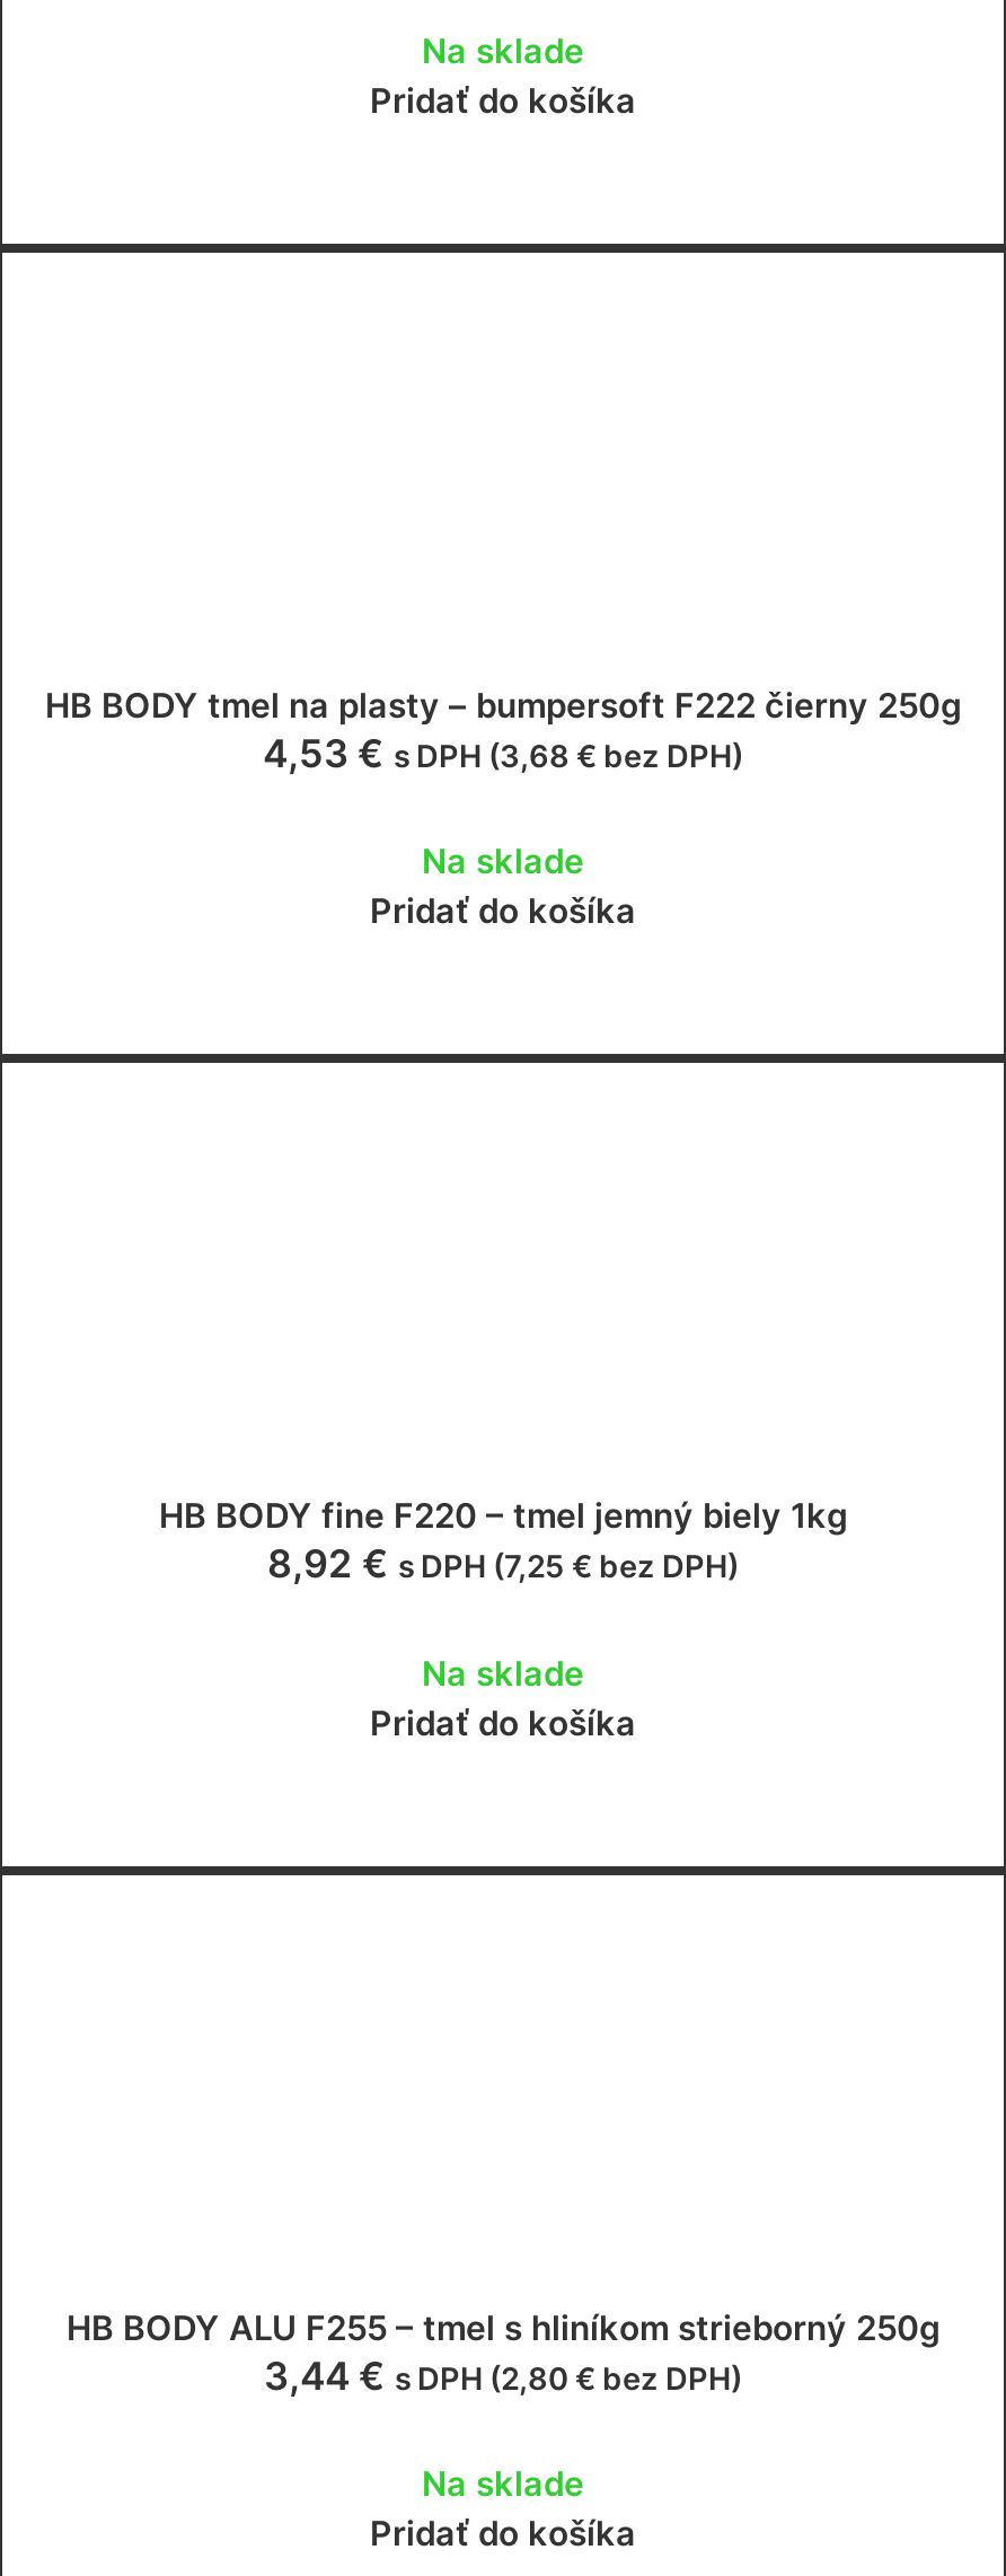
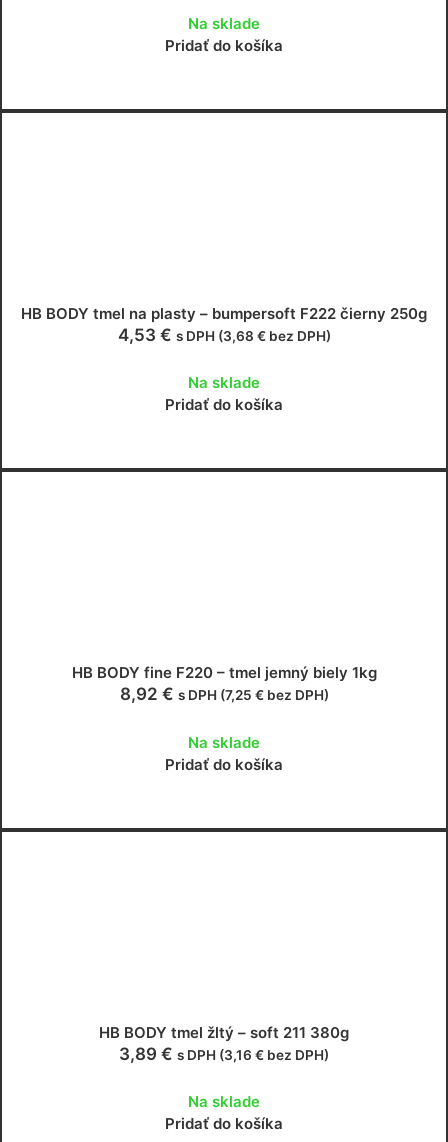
- HB BODY ALU F255 – tmel s hliníkom strieborný 250g
- 3,44 € s DPH (2,80 €bez DPH)
+ HB BODY tmel žltý – soft 211 380g
+ 3,89 € s DPH (3,16 €bez DPH)
